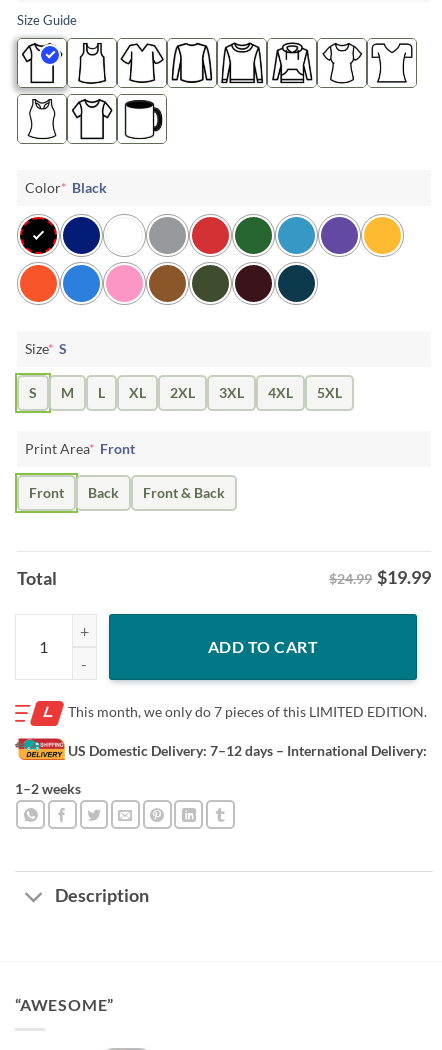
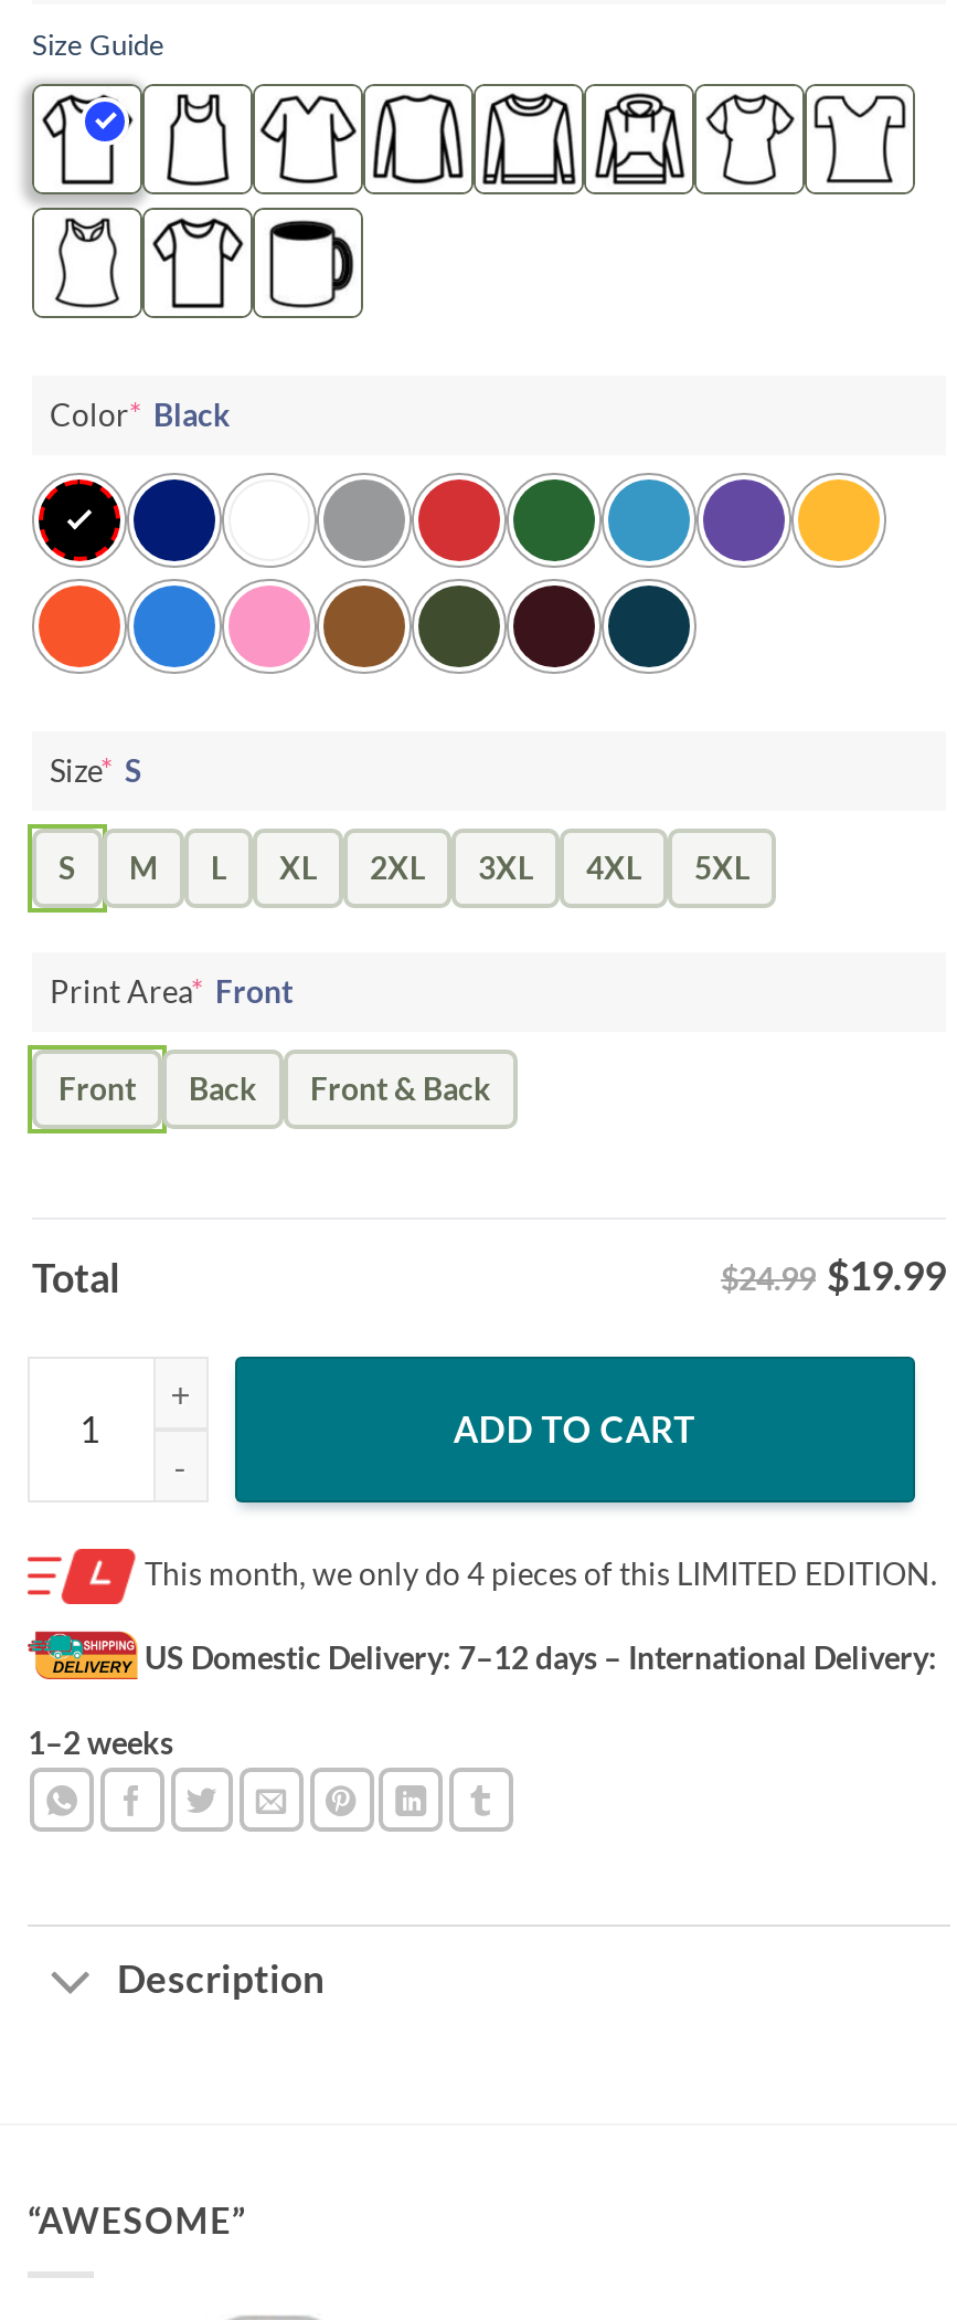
- This month, we only do 7 pieces of this LIMITED EDITION.
+ This month, we only do 4 pieces of this LIMITED EDITION.
